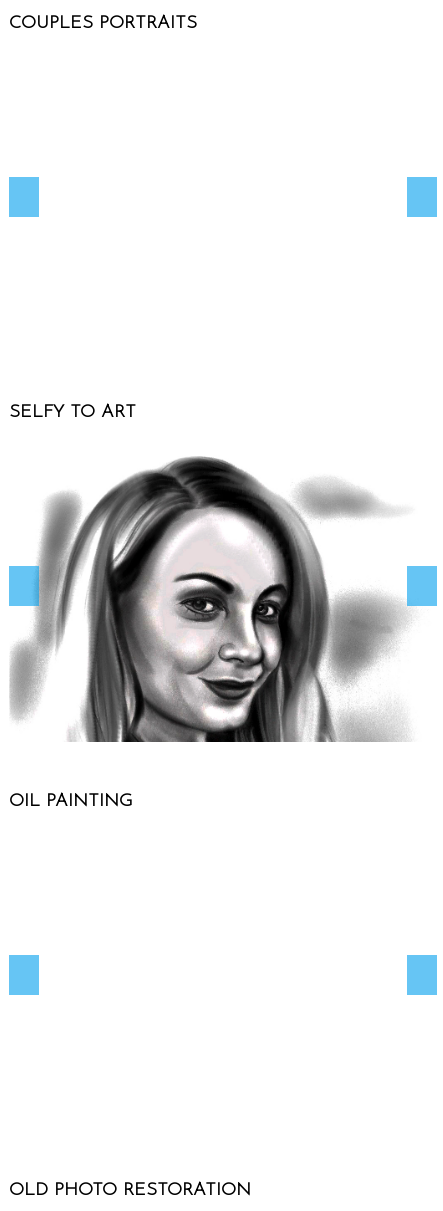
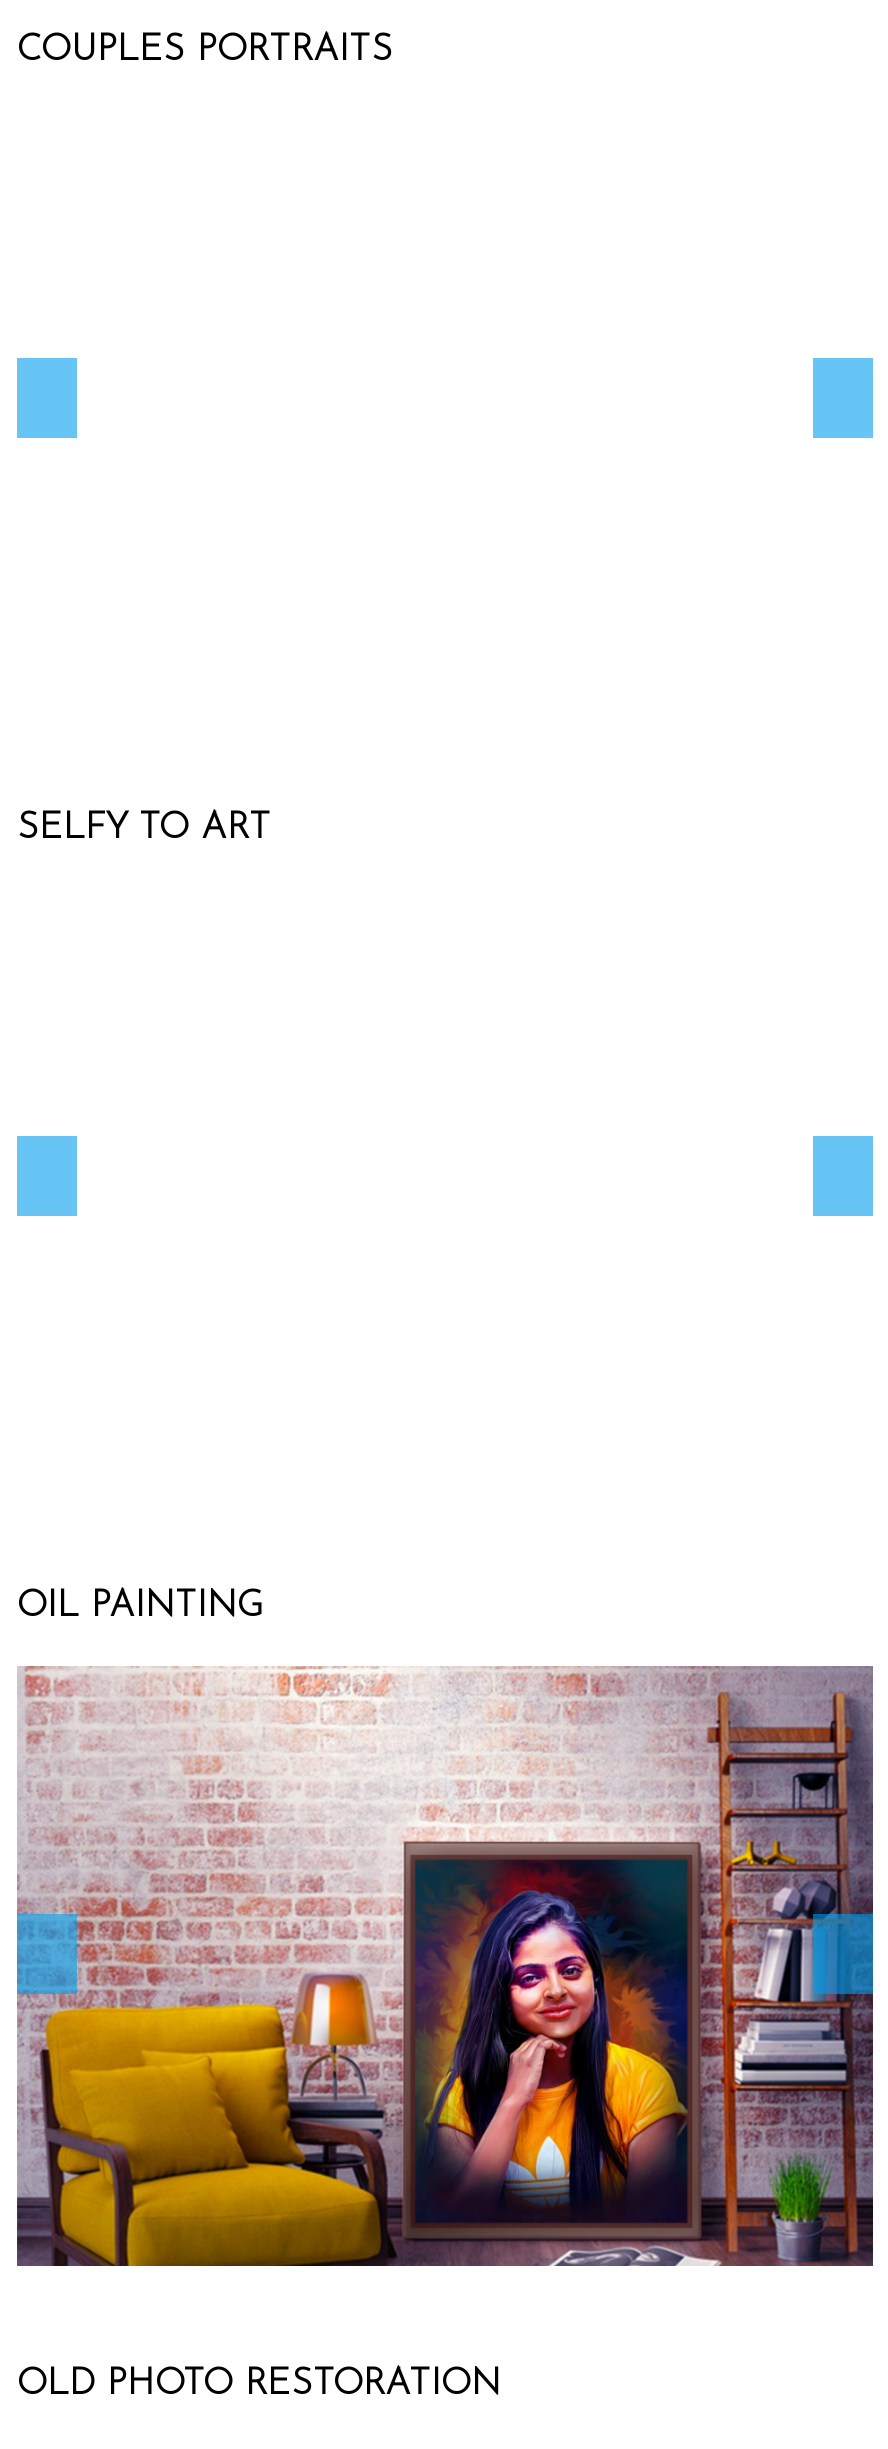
- [image]

+ [image]
